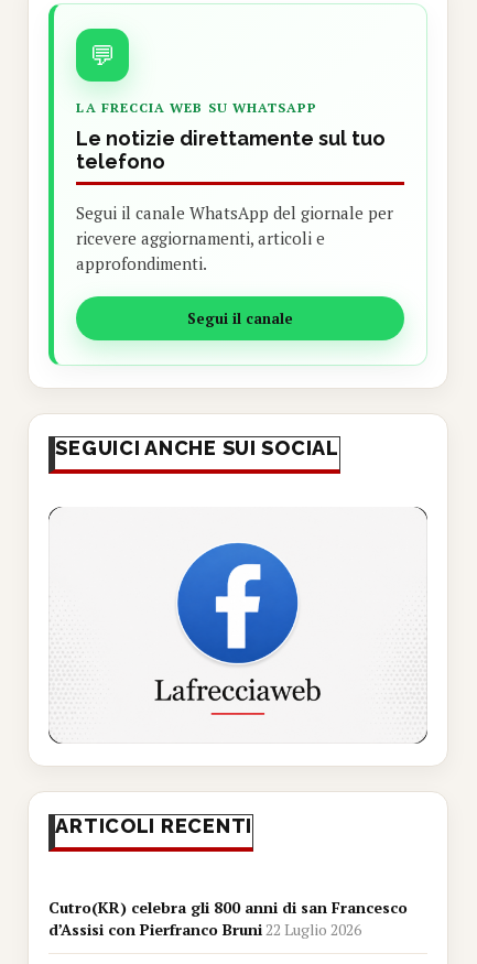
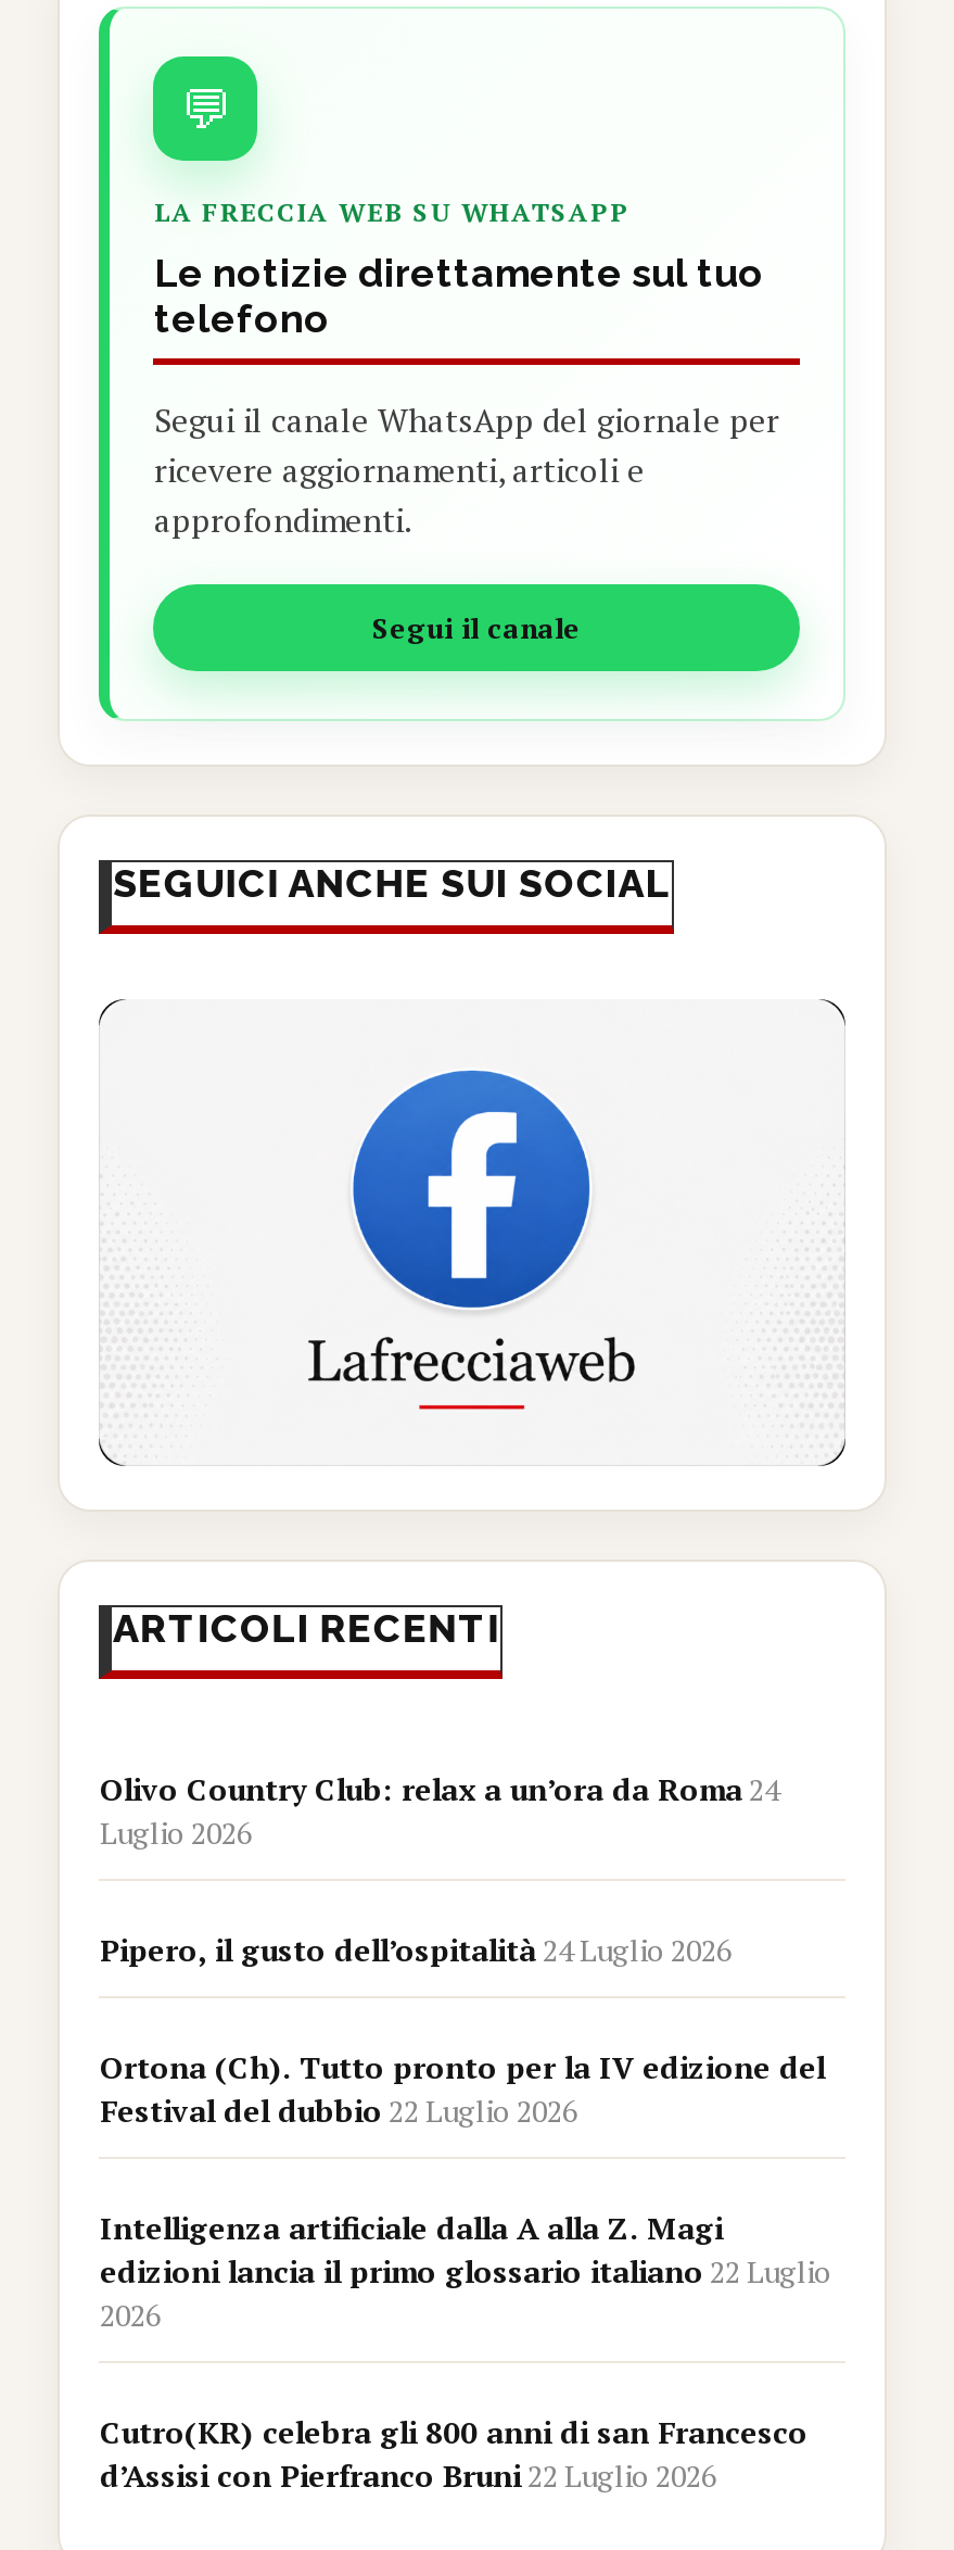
+ Olivo Country Club: relax a un’ora da Roma 24
+ Luglio 2026
+ Pipero, il gusto dell’ospitalità 24 Luglio 2026
+ Ortona (Ch). Tutto pronto per la IV edizione del
+ Festival del dubbio 22 Luglio 2026
+ Intelligenza artificiale dalla A alla Z. Magi
+ edizioni lancia il primo glossario italiano 22 Luglio
+ 2026
